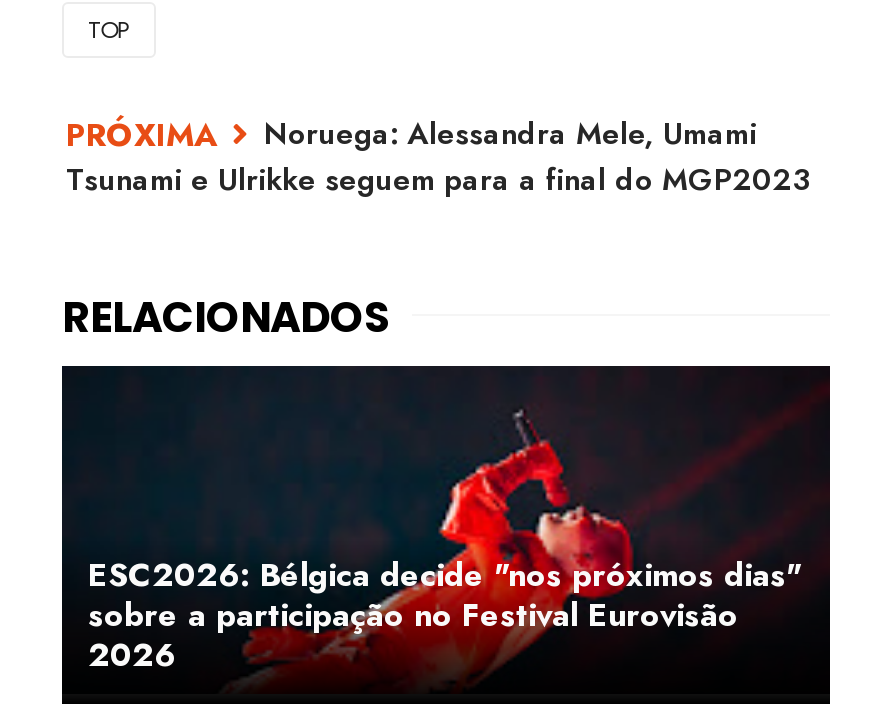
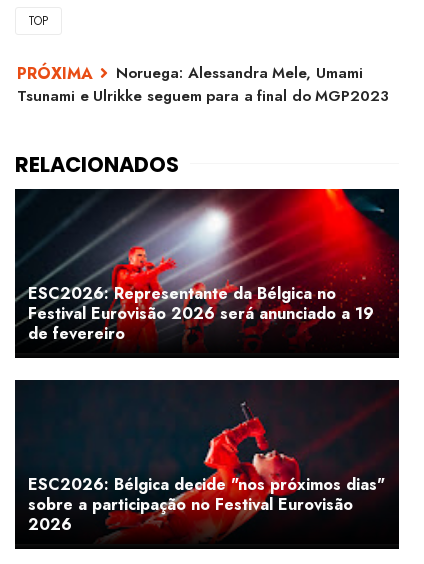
+ [image]
+ ESC2026: Representante da Bélgica no
+ Festival Eurovisão 2026 será anunciado a 19
+ de fevereiro
